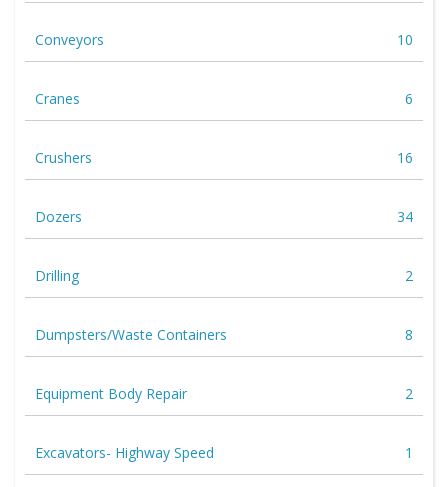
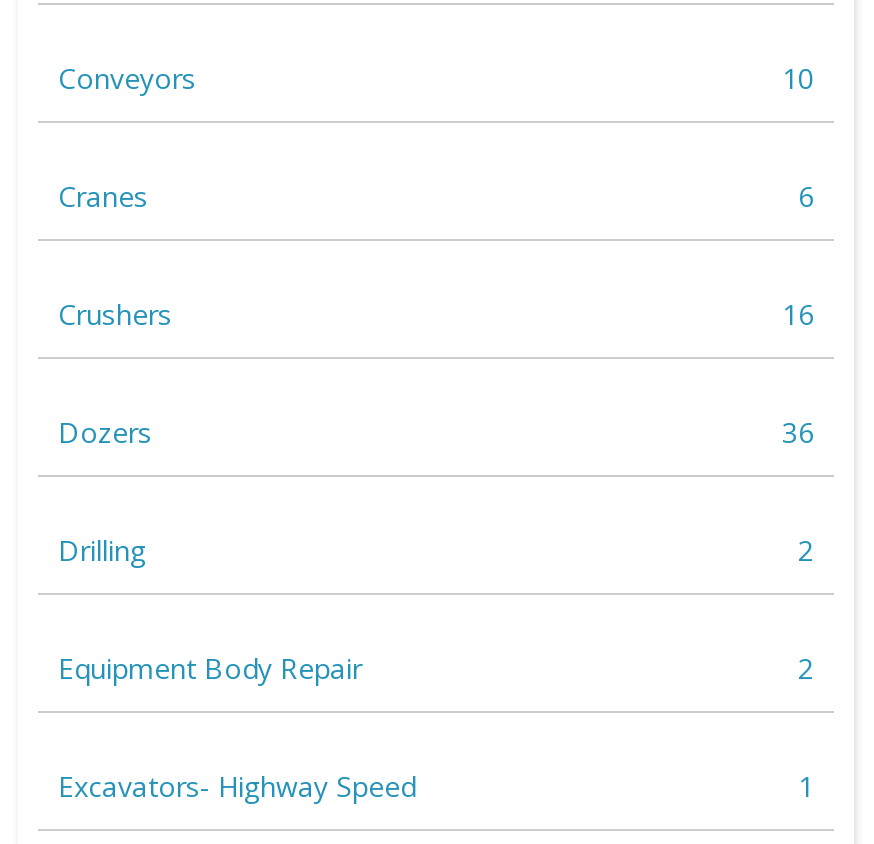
- 34
+ 36

- Dumpsters/Waste Containers
- 8
